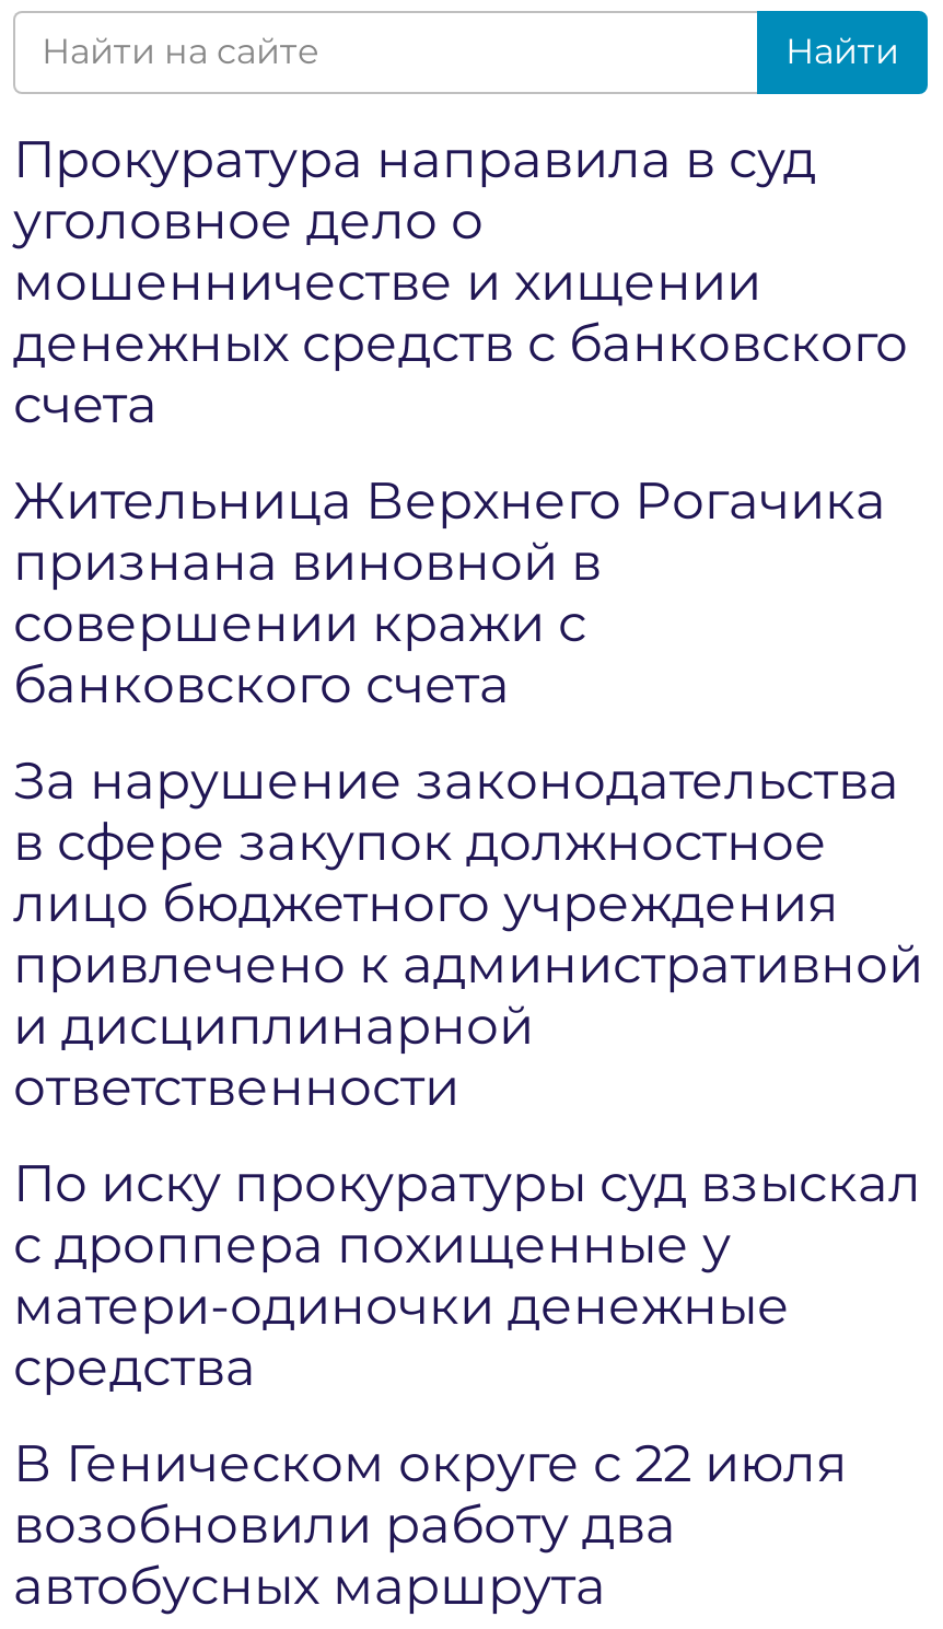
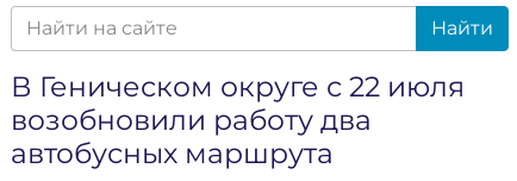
- Прокуратура направила в суд
- уголовное дело о
- мошенничестве и хищении
- денежных средств с банковского
- счета
- Жительница Верхнего Рогачика
- признана виновной в
- совершении кражи с
- банковского счета
- За нарушение законодательства
- в сфере закупок должностное
- лицо бюджетного учреждения
- привлечено к административной
- и дисциплинарной
- ответственности
- По иску прокуратуры суд взыскал
- с дроппера похищенные у
- матери-одиночки денежные
- средства
